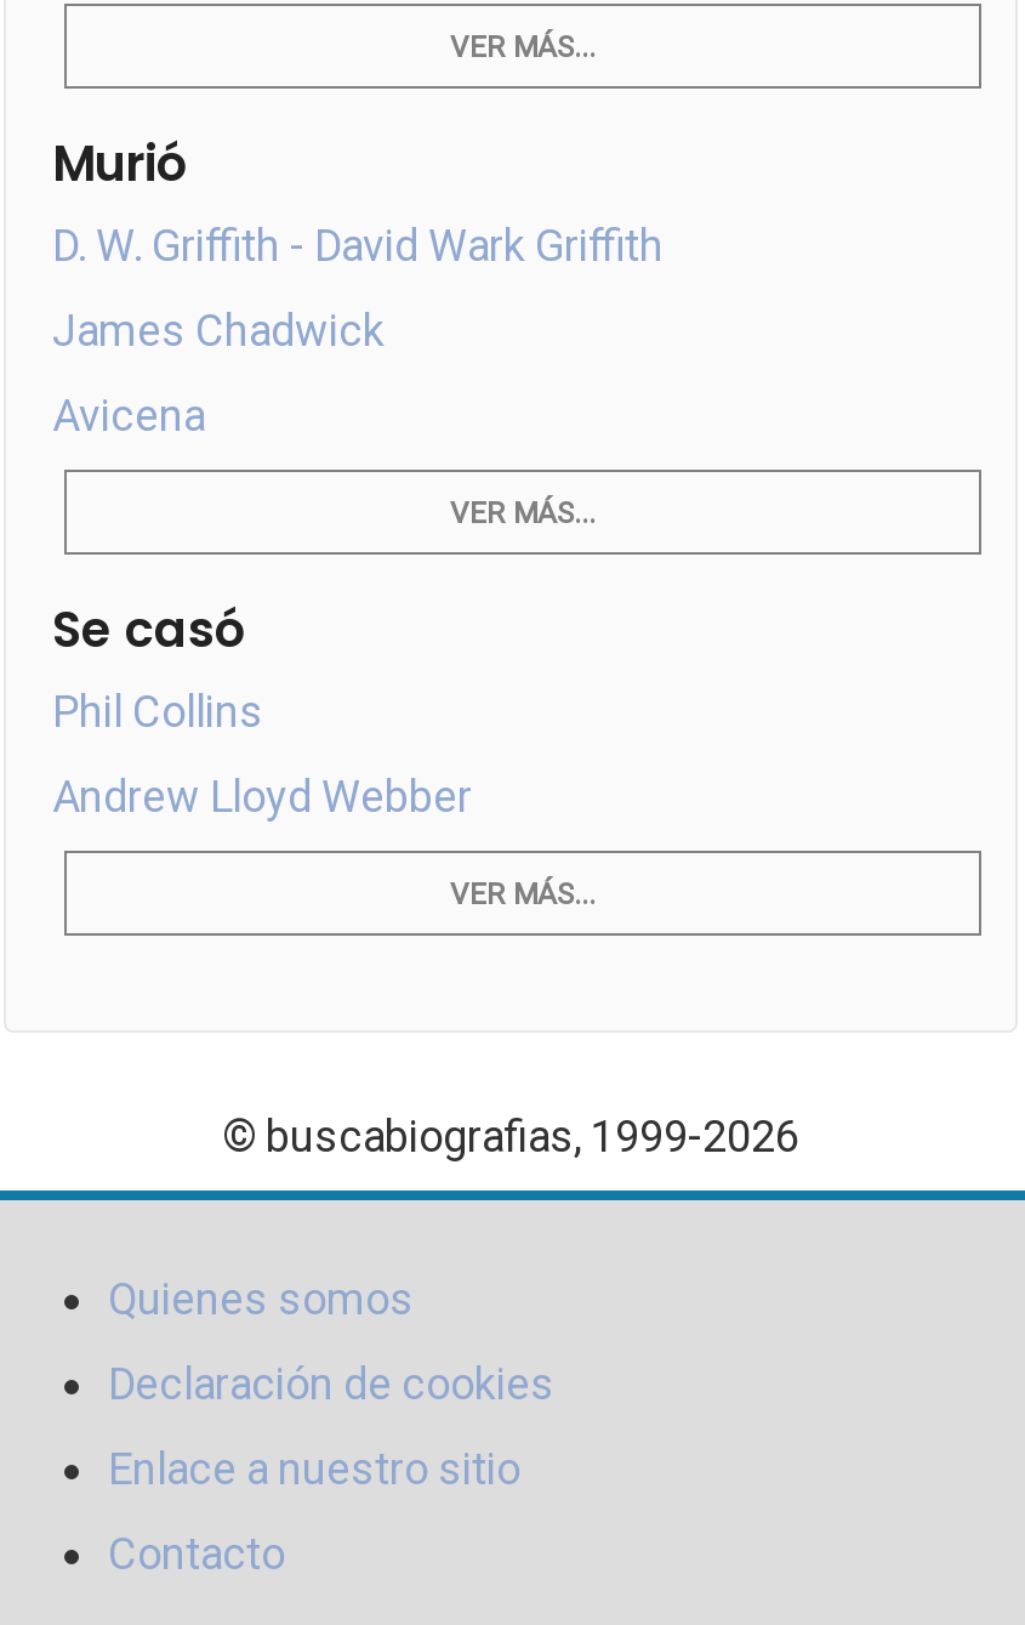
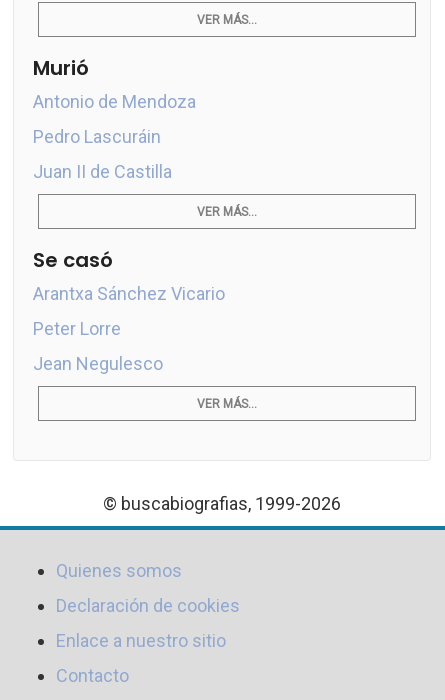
- D. W. Griffith - David Wark Griffith
+ Antonio de Mendoza

- James Chadwick
+ Pedro Lascuráin

- Avicena
+ Juan II de Castilla

- Phil Collins
- Andrew Lloyd Webber
+ Arantxa Sánchez Vicario
+ Peter Lorre
+ Jean Negulesco
